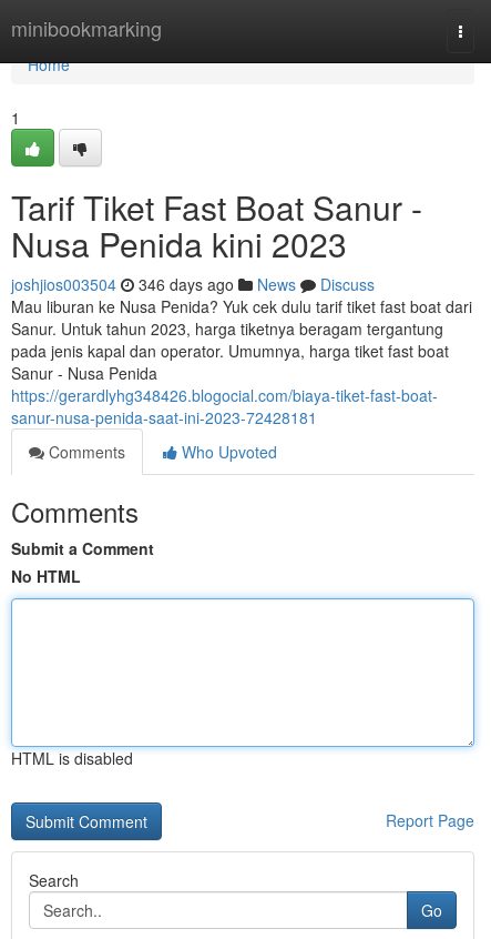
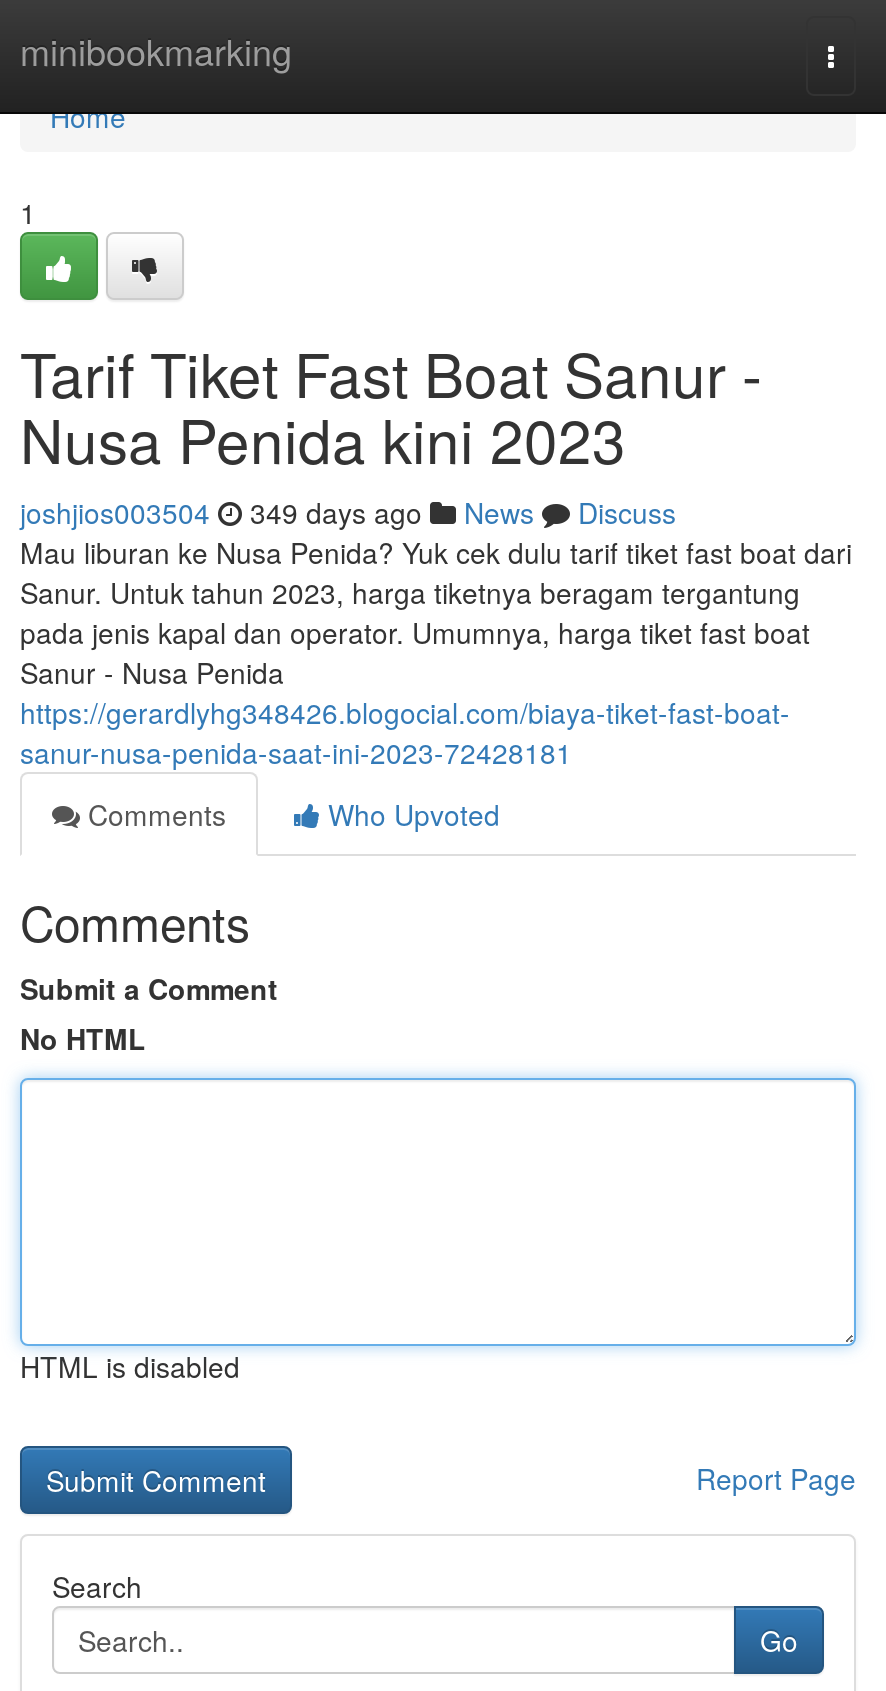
- joshjios003504 346 days ago News Discuss
+ joshjios003504 349 days ago News Discuss
